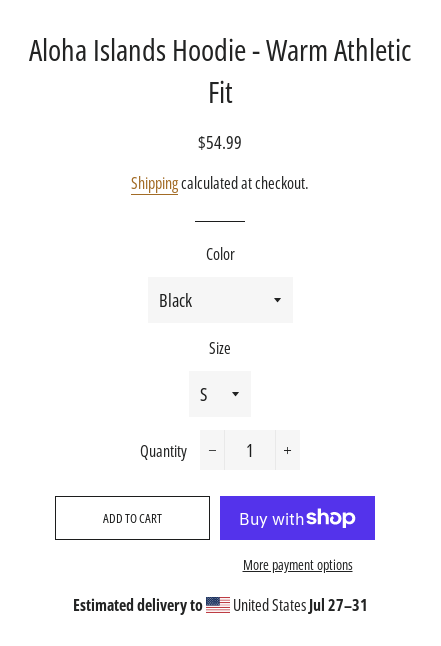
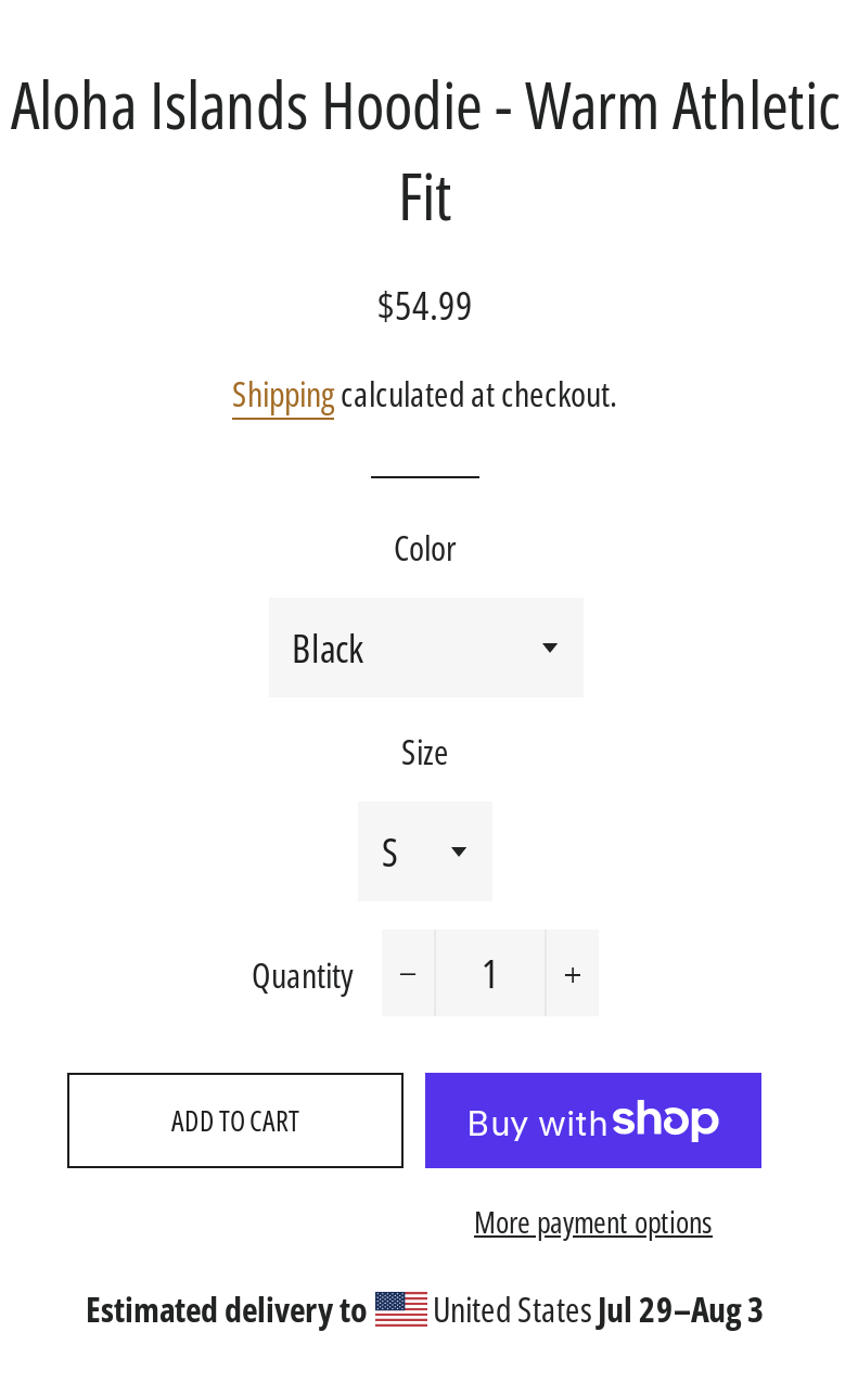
- United States Jul 27–31
+ United States Jul 29–Aug 3
